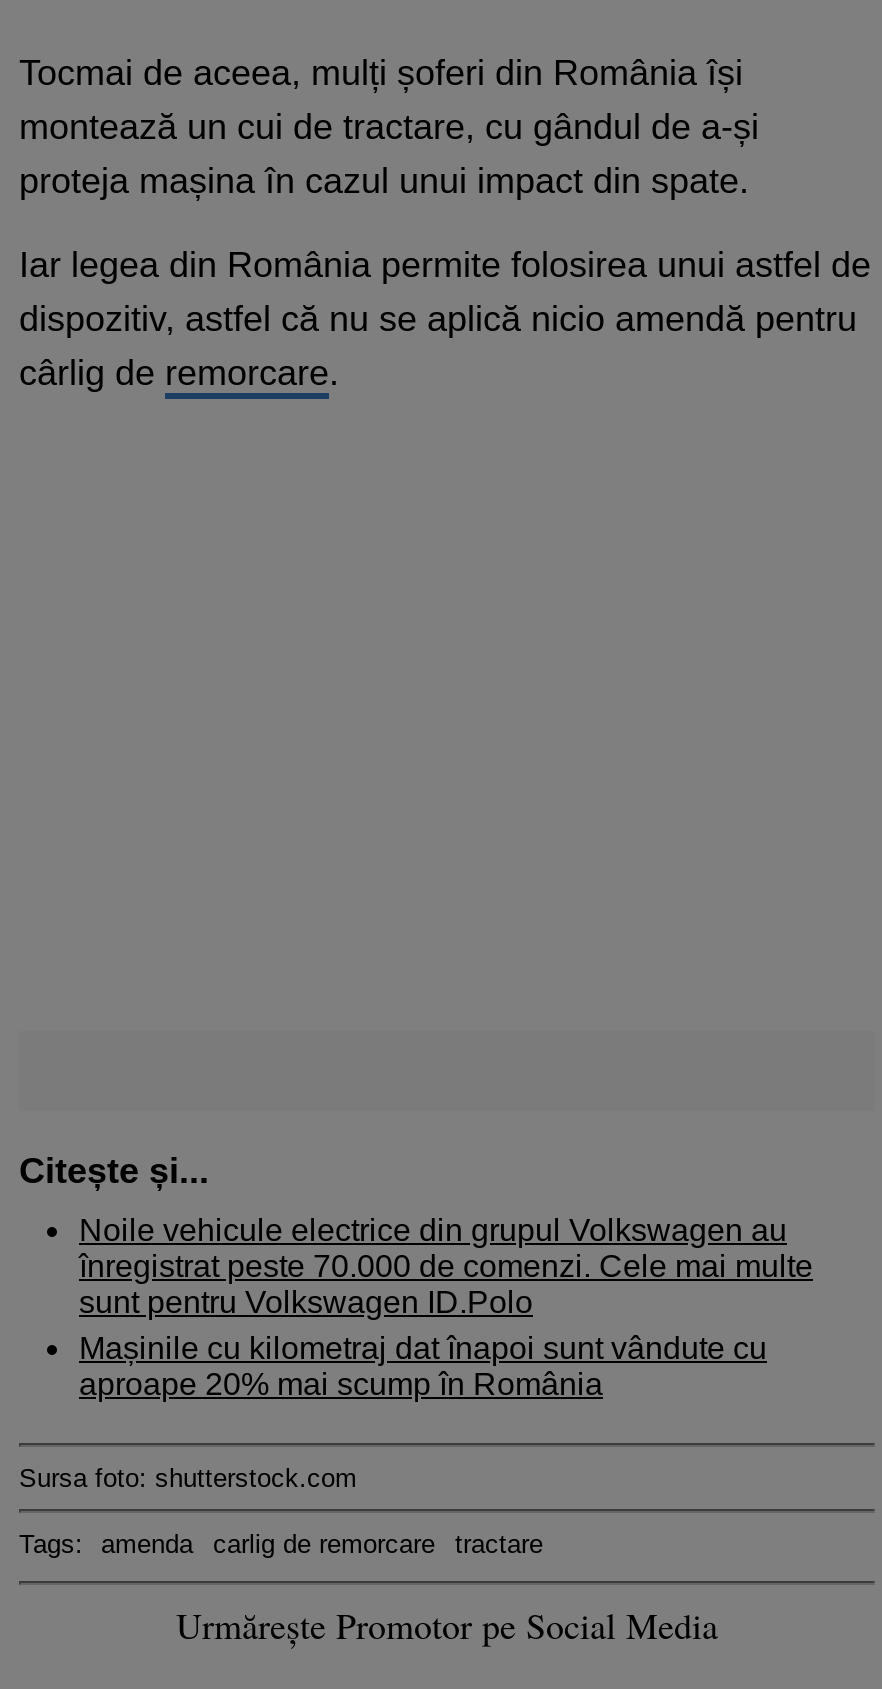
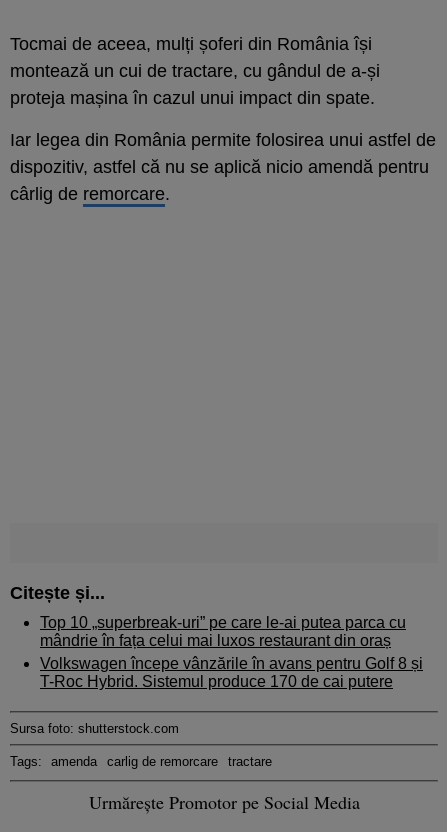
- Noile vehicule electrice din grupul Volkswagen au
- înregistrat peste 70.000 de comenzi. Cele mai multe
- sunt pentru Volkswagen ID.Polo
- Mașinile cu kilometraj dat înapoi sunt vândute cu
- aproape 20% mai scump în România
+ Top 10 „superbreak-uri” pe care le-ai putea parca cu
+ mândrie în fața celui mai luxos restaurant din oraș
+ Volkswagen începe vânzările în avans pentru Golf 8 și
+ T-Roc Hybrid. Sistemul produce 170 de cai putere
